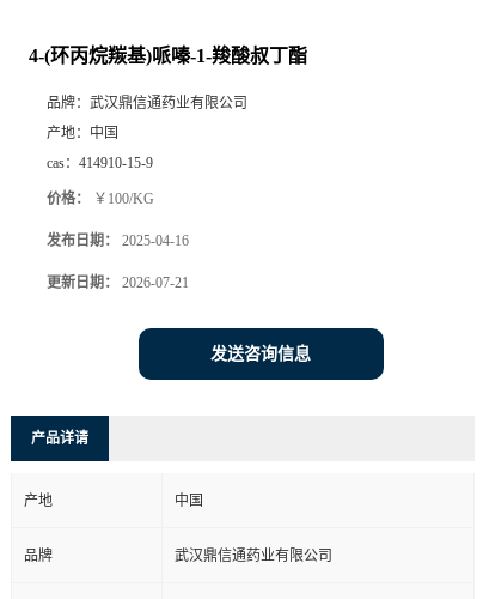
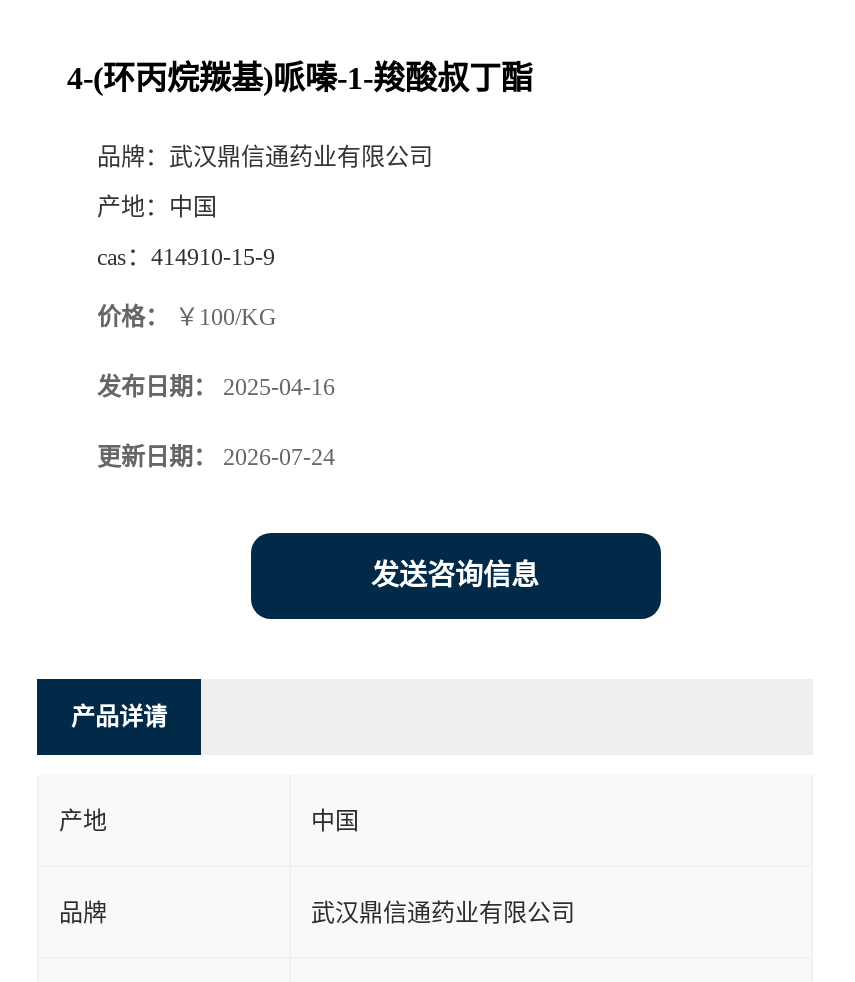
- 更新日期：2026-07-21
+ 更新日期：2026-07-24
